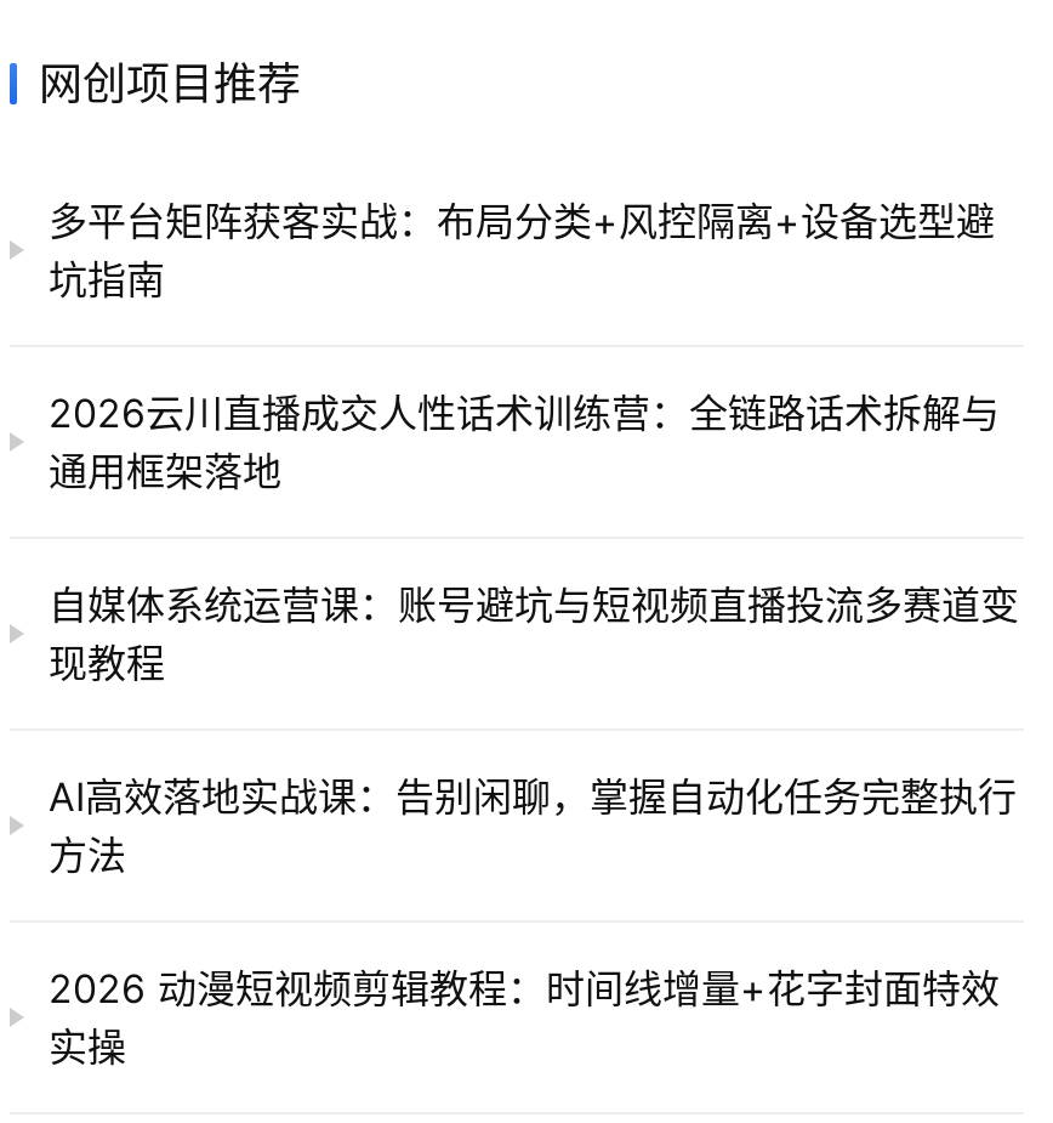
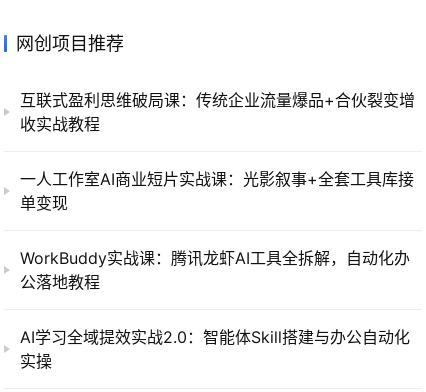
- 多平台矩阵获客实战：布局分类+风控隔离+设备选型避
- 坑指南
- 2026云川直播成交人性话术训练营：全链路话术拆解与
- 通用框架落地
- 自媒体系统运营课：账号避坑与短视频直播投流多赛道变
- 现教程
- AI高效落地实战课：告别闲聊，掌握自动化任务完整执行
- 方法
- 2026 动漫短视频剪辑教程：时间线增量+花字封面特效
+ 互联式盈利思维破局课：传统企业流量爆品+合伙裂变增
+ 收实战教程
+ 一人工作室AI商业短片实战课：光影叙事+全套工具库接
+ 单变现
+ WorkBuddy实战课：腾讯龙虾AI工具全拆解，自动化办
+ 公落地教程
+ AI学习全域提效实战2.0：智能体Skill搭建与办公自动化
